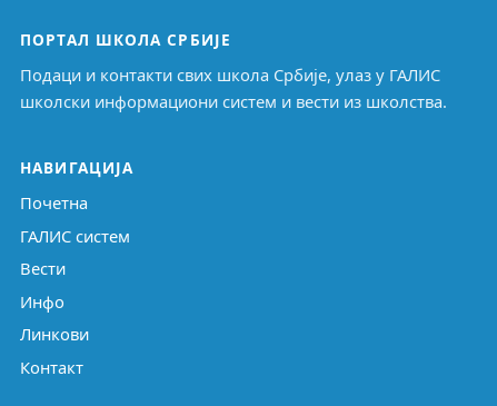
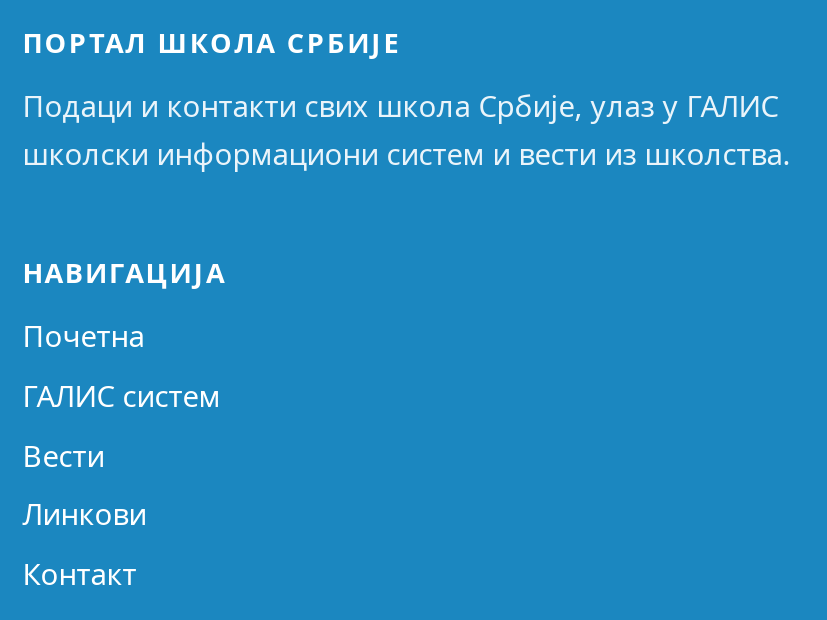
- Инфо
